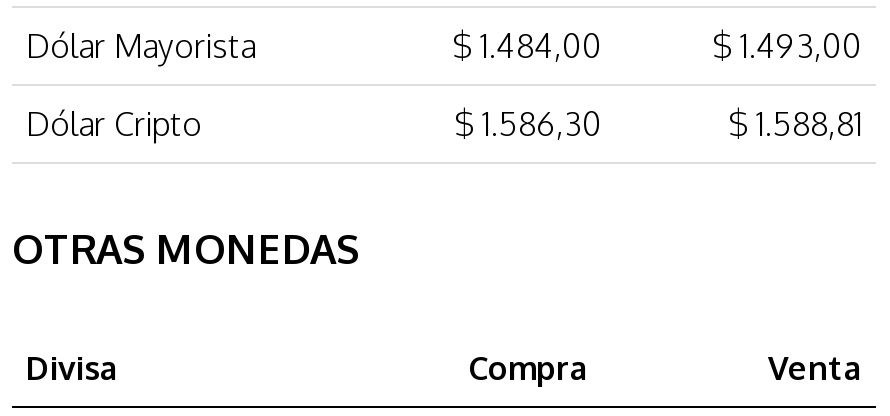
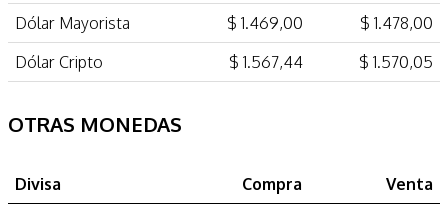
- $ 1.484,00
+ $ 1.469,00

- $ 1.493,00
+ $ 1.478,00

- $ 1.586,30
+ $ 1.567,44

- $ 1.588,81
+ $ 1.570,05
